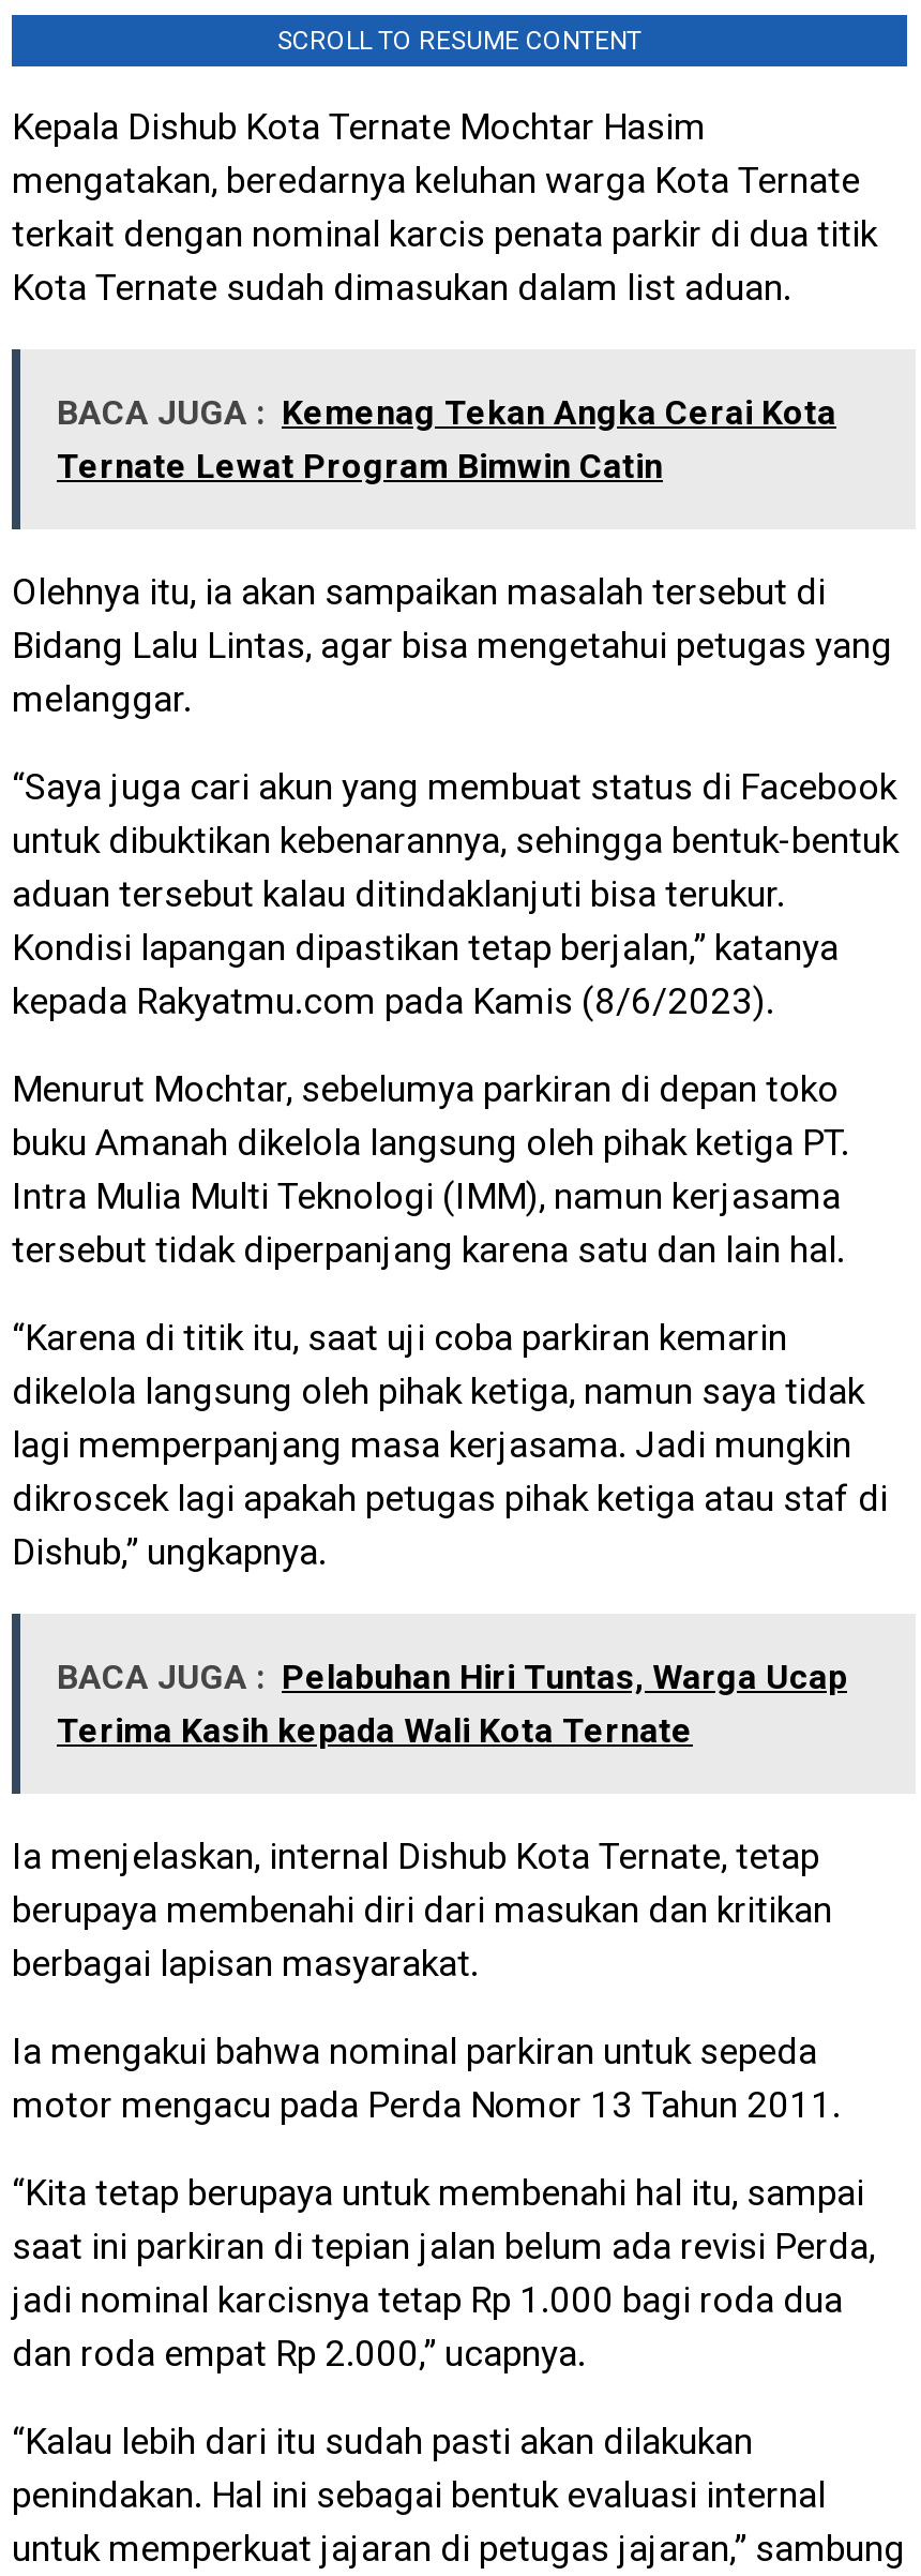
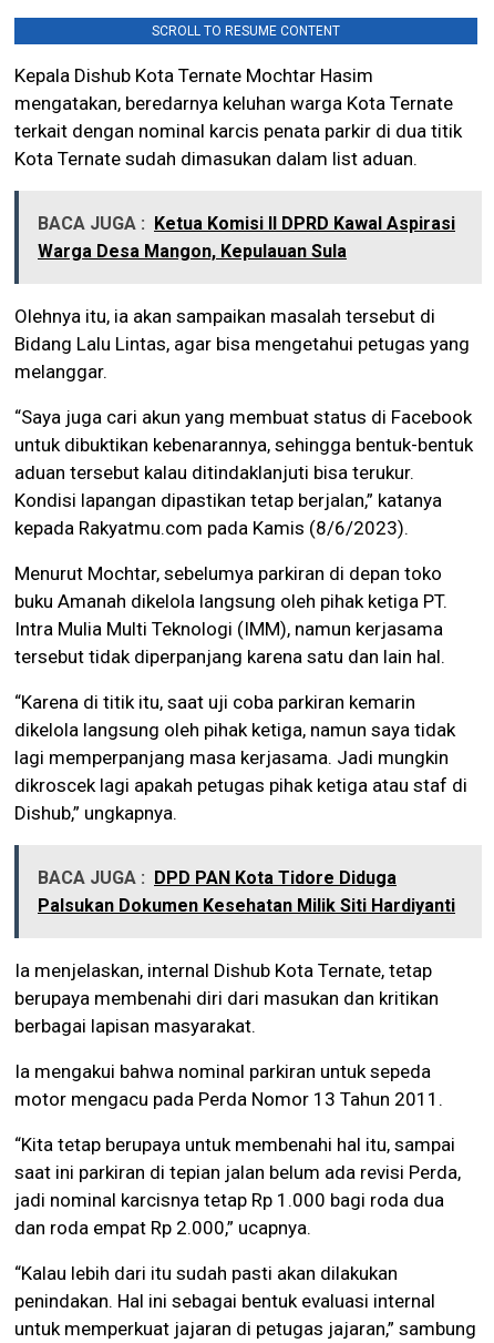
- BACA JUGA : Kemenag Tekan Angka Cerai Kota
- Ternate Lewat Program Bimwin Catin
+ BACA JUGA : Ketua Komisi II DPRD Kawal Aspirasi
+ Warga Desa Mangon, Kepulauan Sula

- BACA JUGA : Pelabuhan Hiri Tuntas, Warga Ucap
- Terima Kasih kepada Wali Kota Ternate
+ BACA JUGA : DPD PAN Kota Tidore Diduga
+ Palsukan Dokumen Kesehatan Milik Siti Hardiyanti
